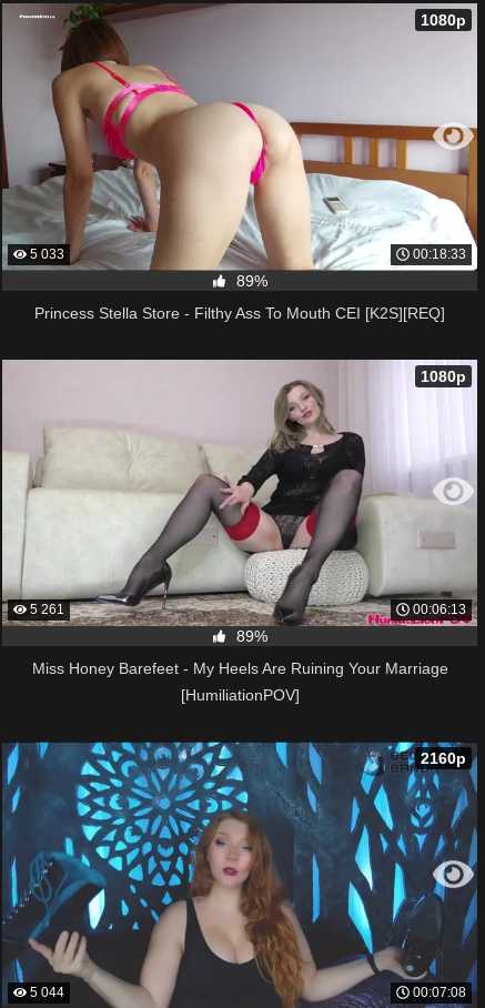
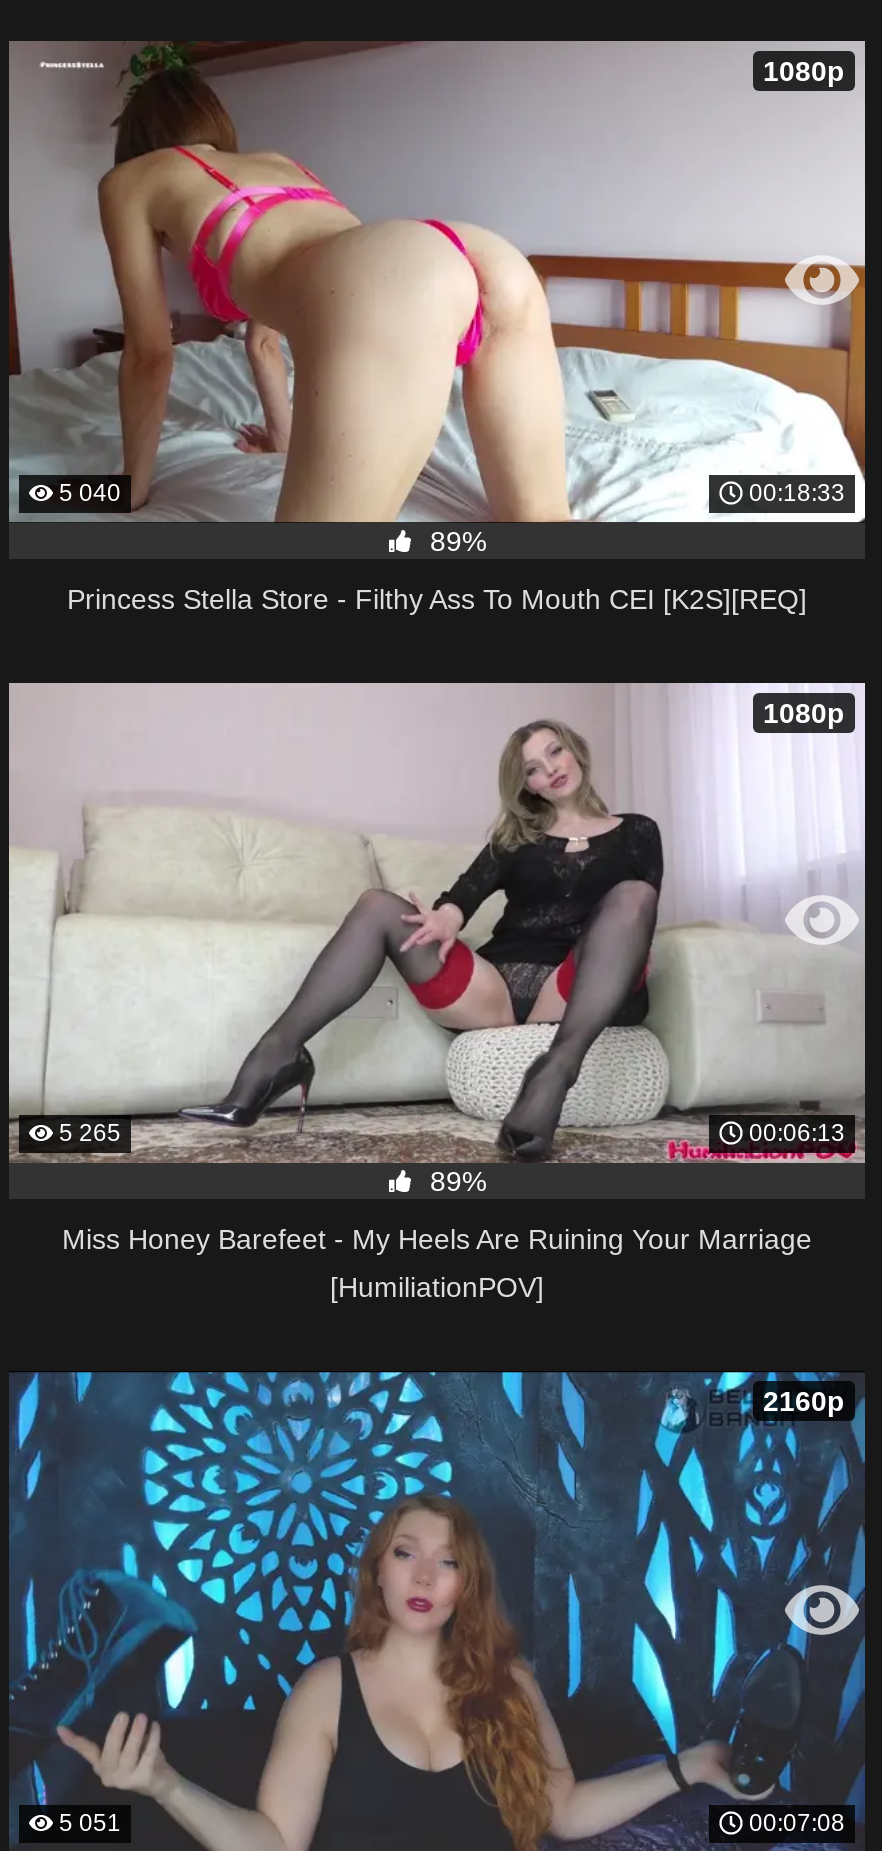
- 5 033
+ 5 040

- 5 261
+ 5 265

- 5 044
+ 5 051
